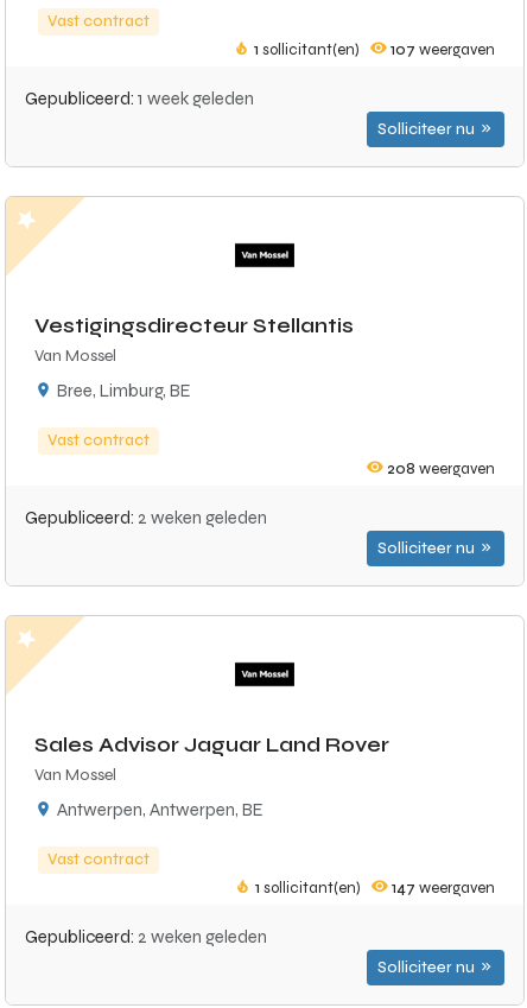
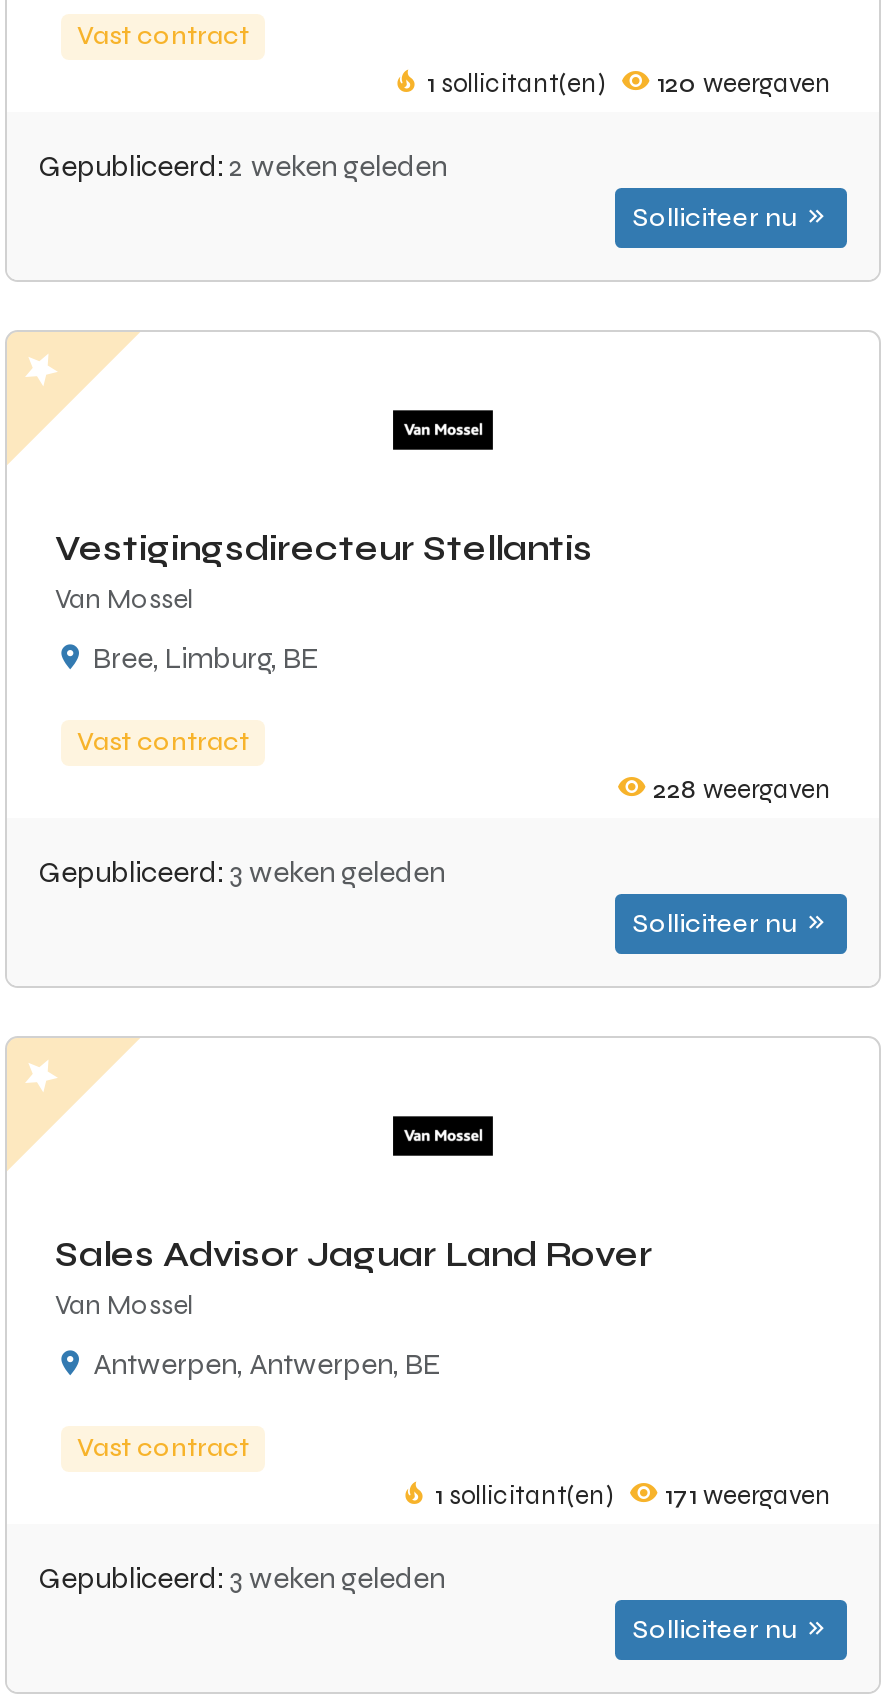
- 1 sollicitant(en) 107 weergaven
+ 1 sollicitant(en) 120 weergaven

- Gepubliceerd: 1 week geleden
+ Gepubliceerd: 2 weken geleden

- 208 weergaven
+ 228 weergaven

- Gepubliceerd: 2 weken geleden
+ Gepubliceerd: 3 weken geleden

- 1 sollicitant(en) 147 weergaven
+ 1 sollicitant(en) 171 weergaven

- Gepubliceerd: 2 weken geleden
+ Gepubliceerd: 3 weken geleden
